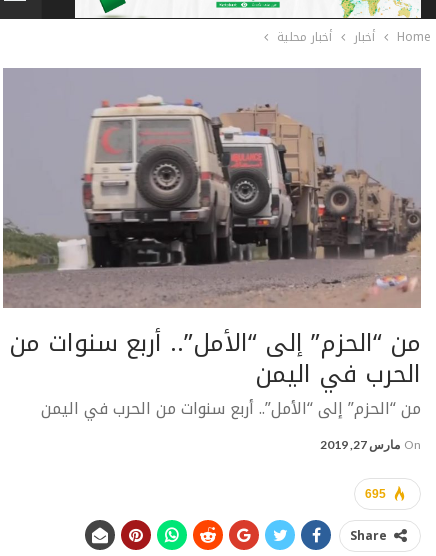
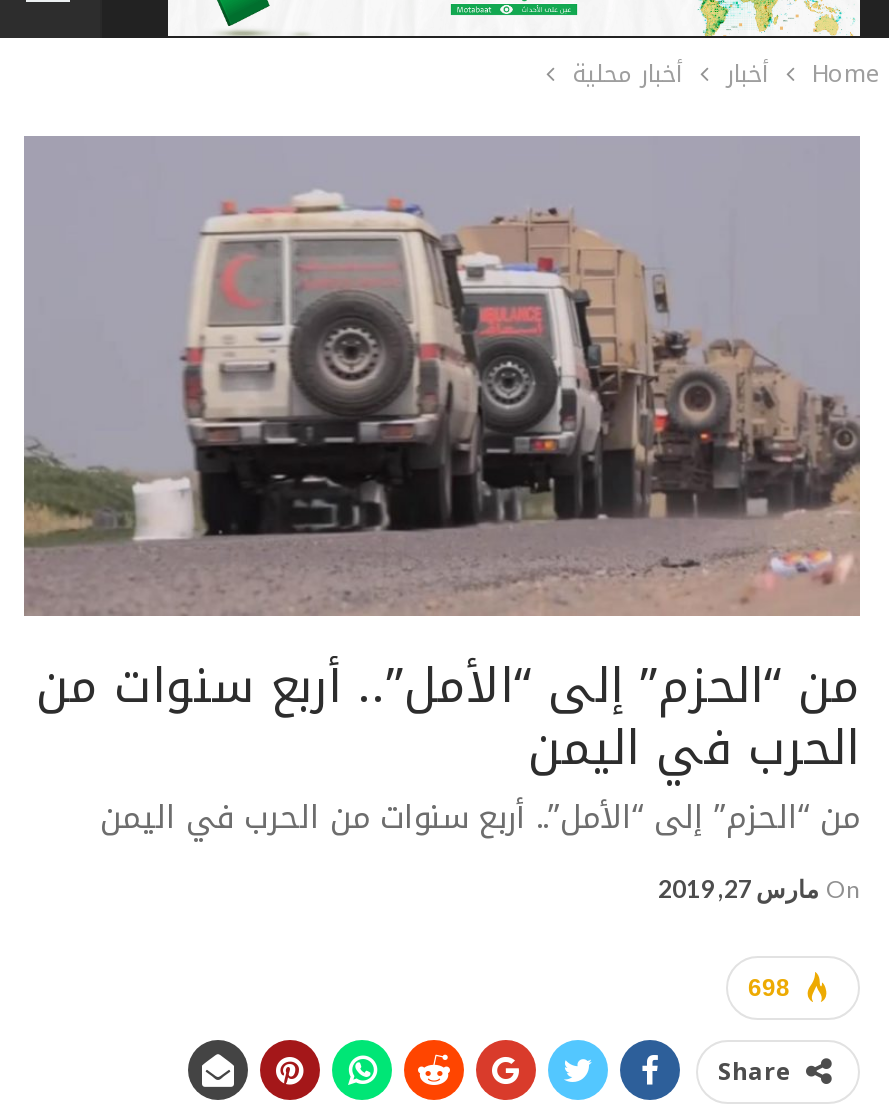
- 695
+ 698
